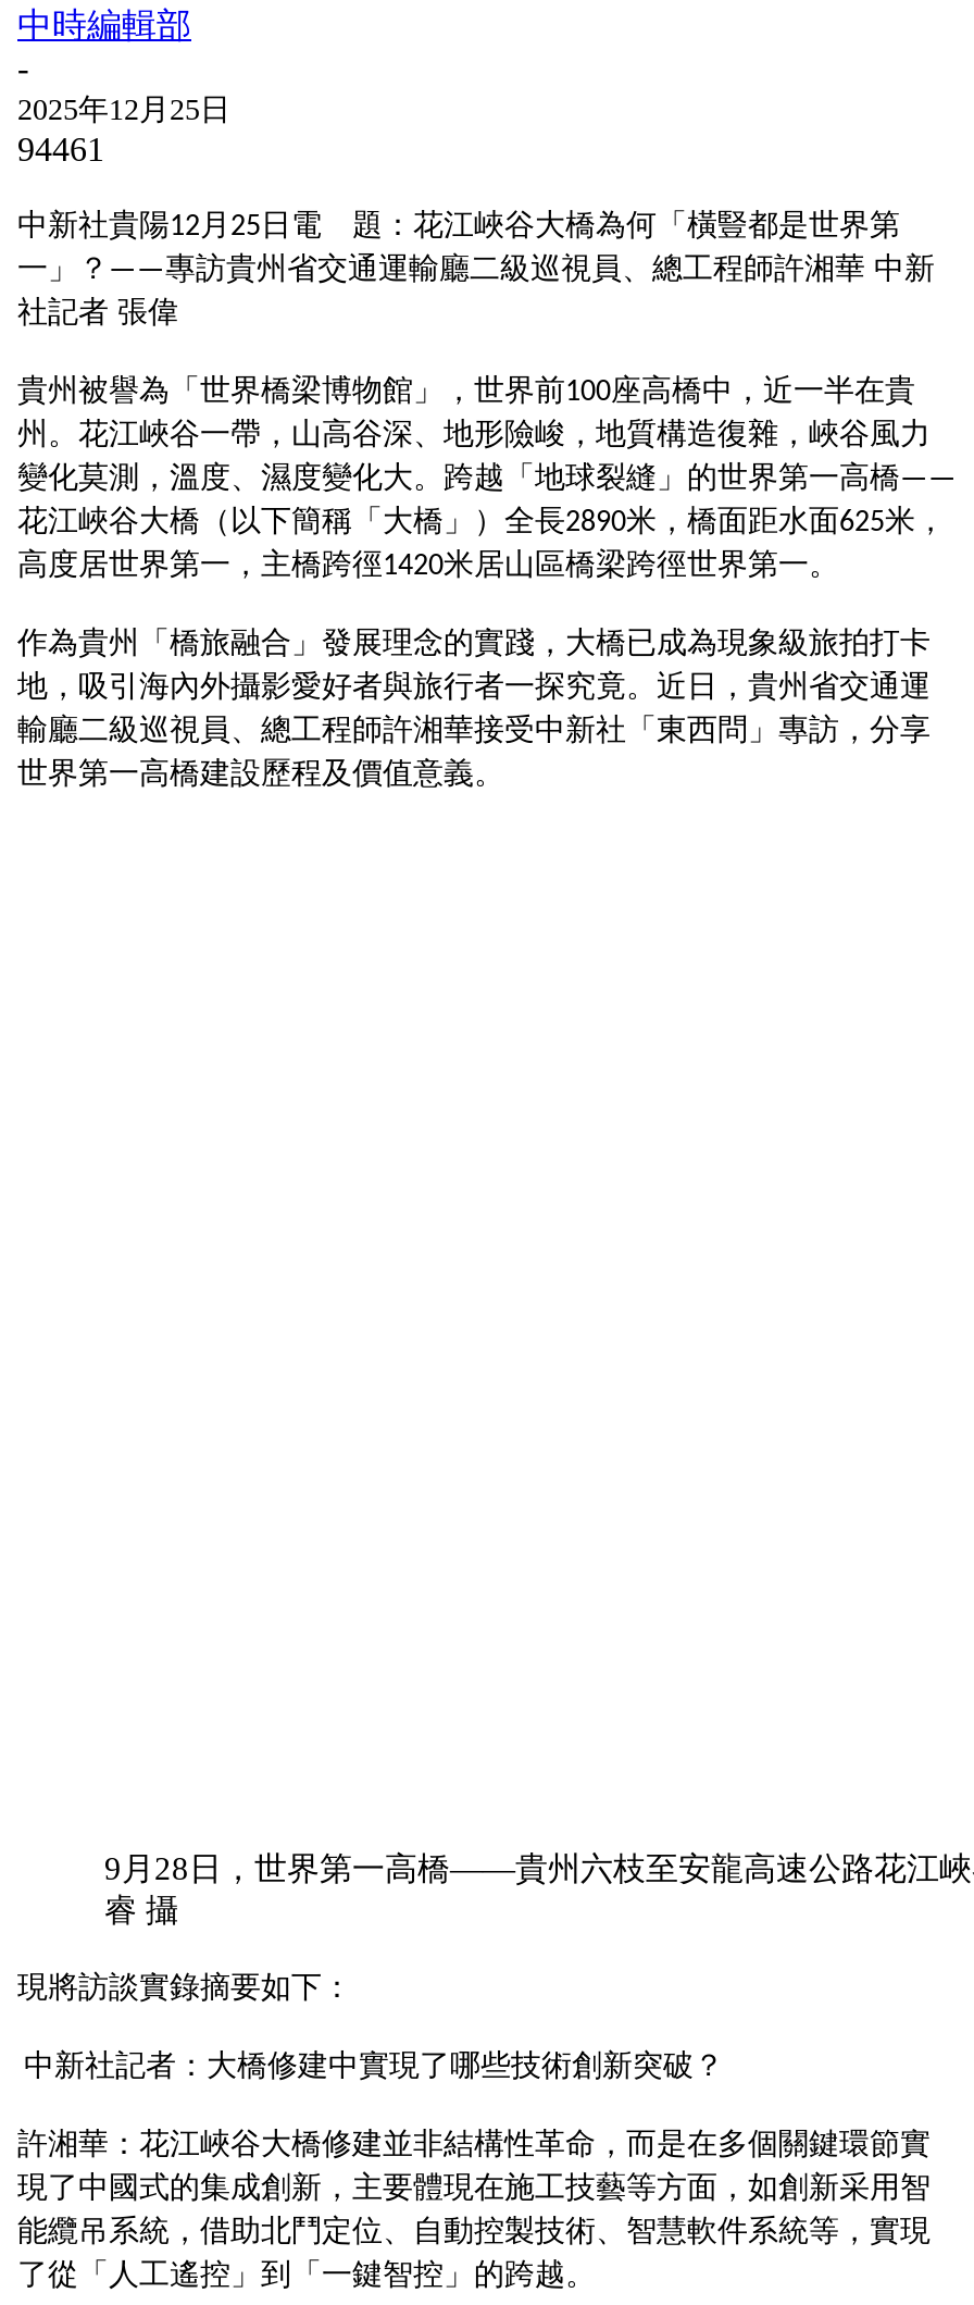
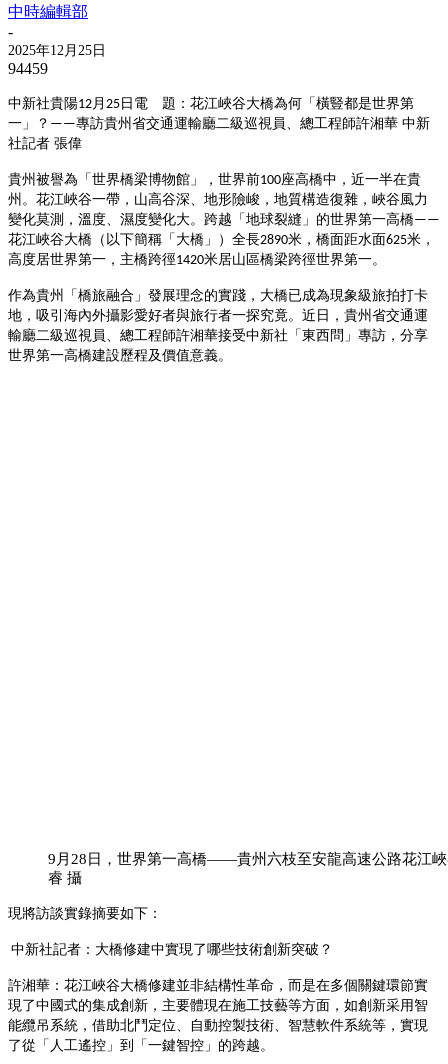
- 94461
+ 94459
